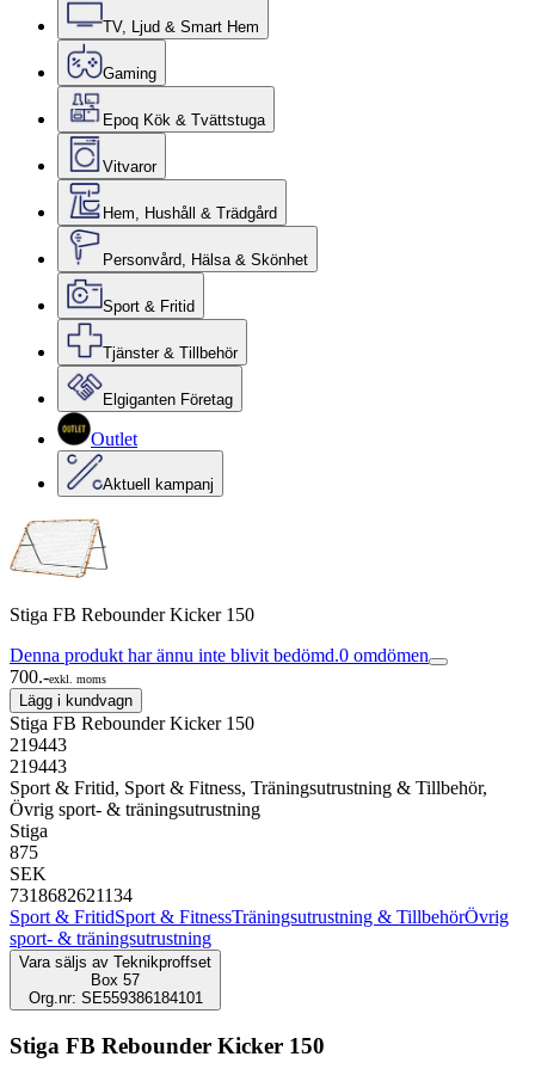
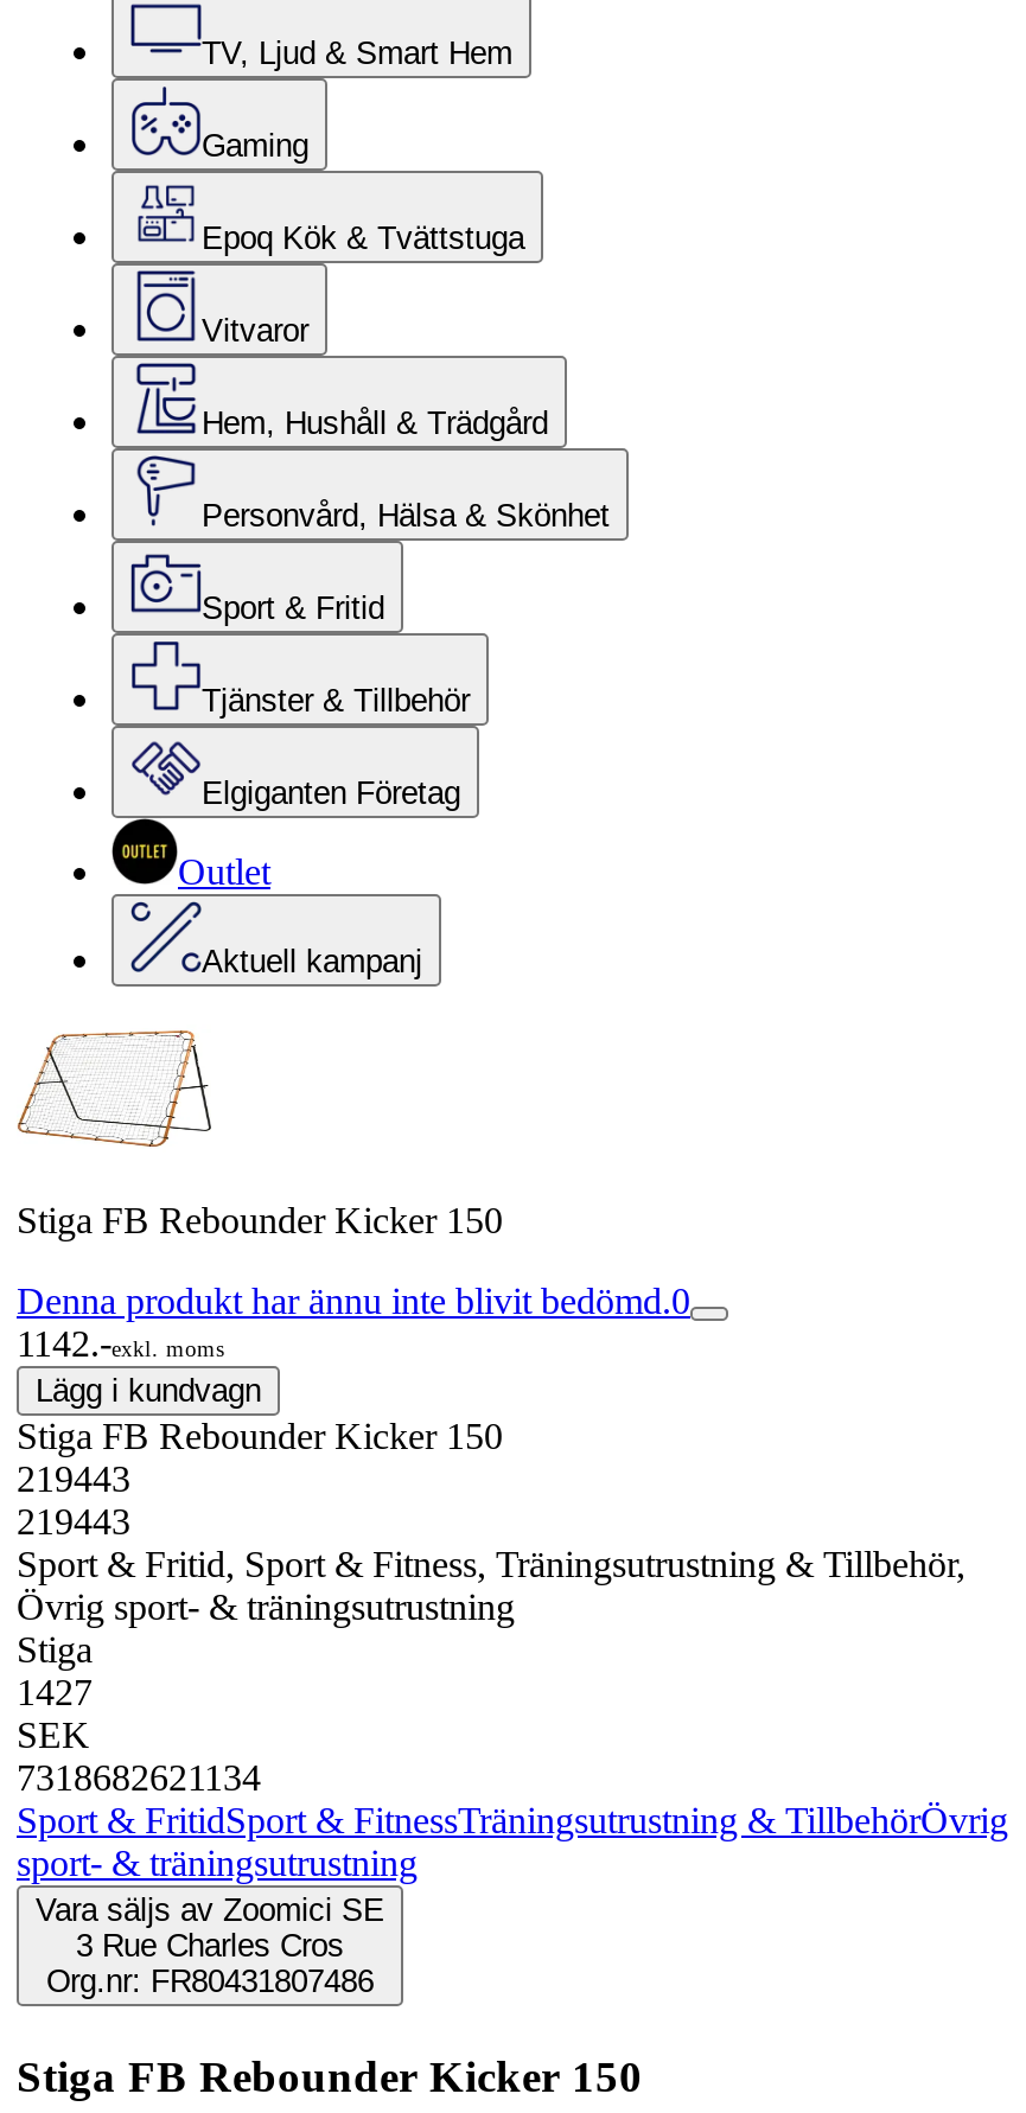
- Denna produkt har ännu inte blivit bedömd.0 omdömen
- 700.-exkl. moms
+ Denna produkt har ännu inte blivit bedömd.0
+ 1142.-exkl. moms

- 875
+ 1427

- Vara säljs av Teknikproffset
- Box 57
- Org.nr: SE559386184101
+ Vara säljs av Zoomici SE
+ 3 Rue Charles Cros
+ Org.nr: FR80431807486
